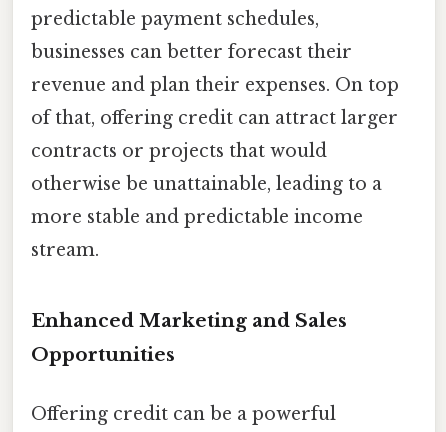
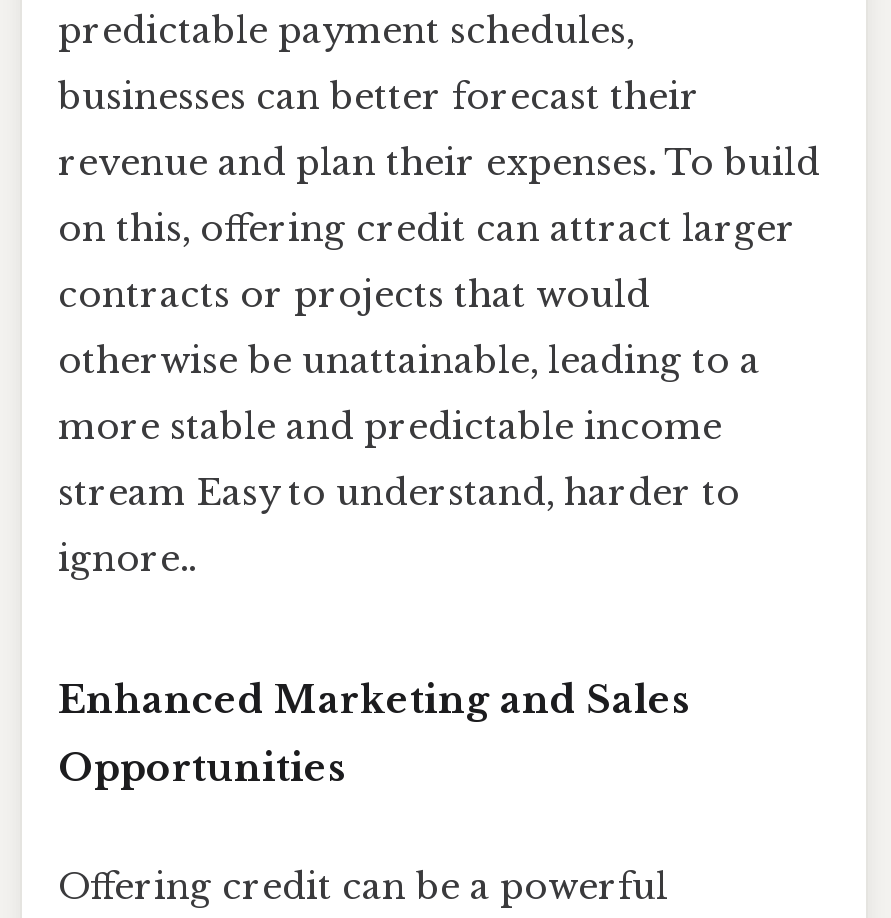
- revenue and plan their expenses. On top
+ revenue and plan their expenses. To build

- of that, offering credit can attract larger
+ on this, offering credit can attract larger

- stream.
+ stream Easy to understand, harder to
+ ignore..
